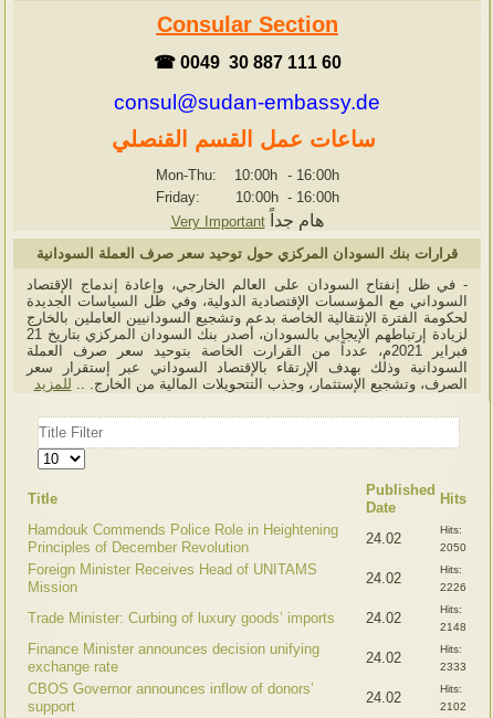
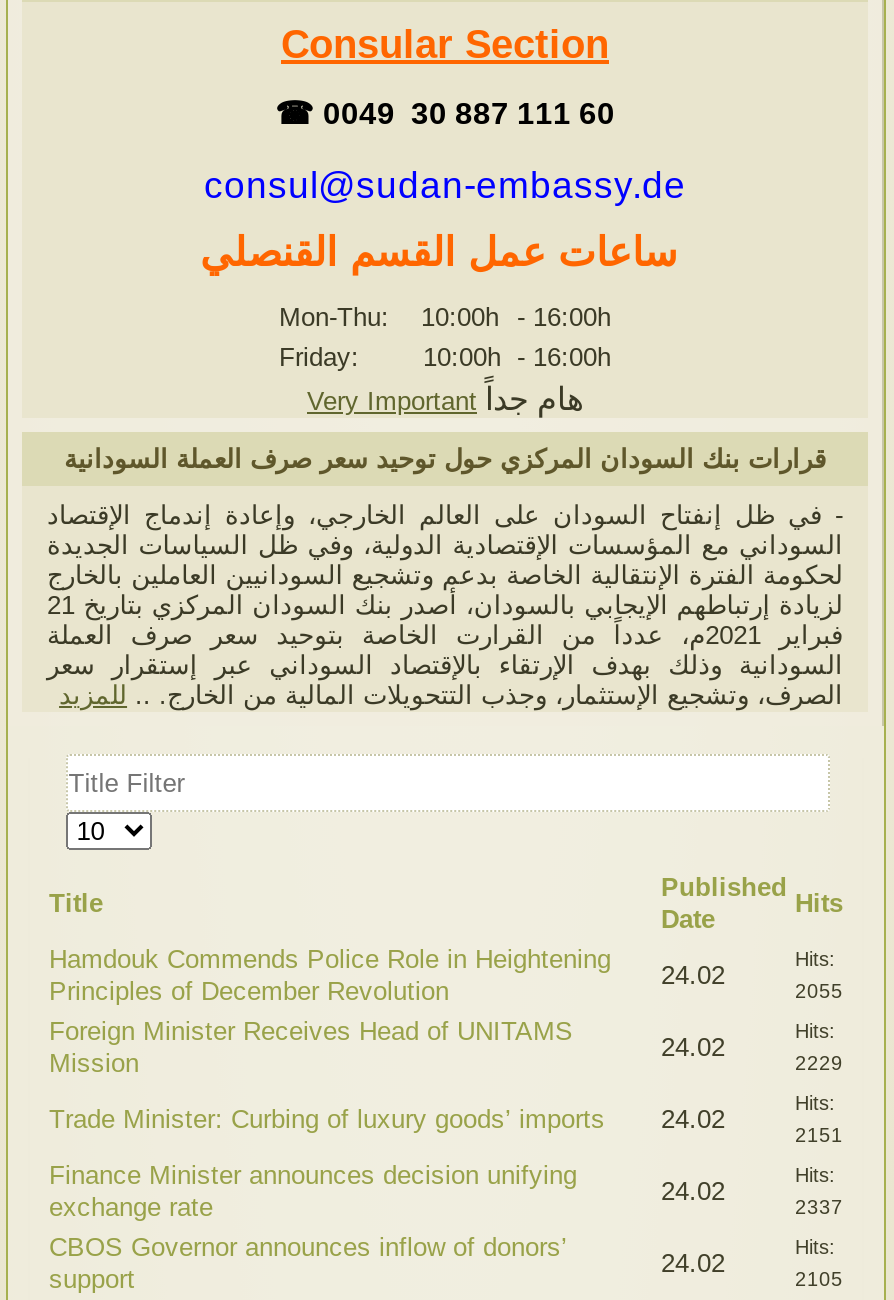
- 2050
+ 2055

- 2226
+ 2229

- 2148
+ 2151

- 2333
+ 2337

- 2102
+ 2105
